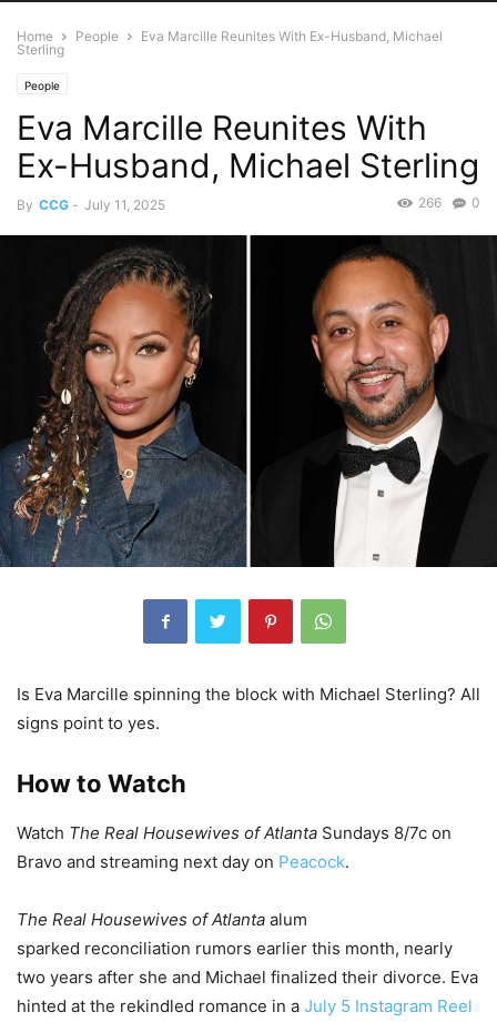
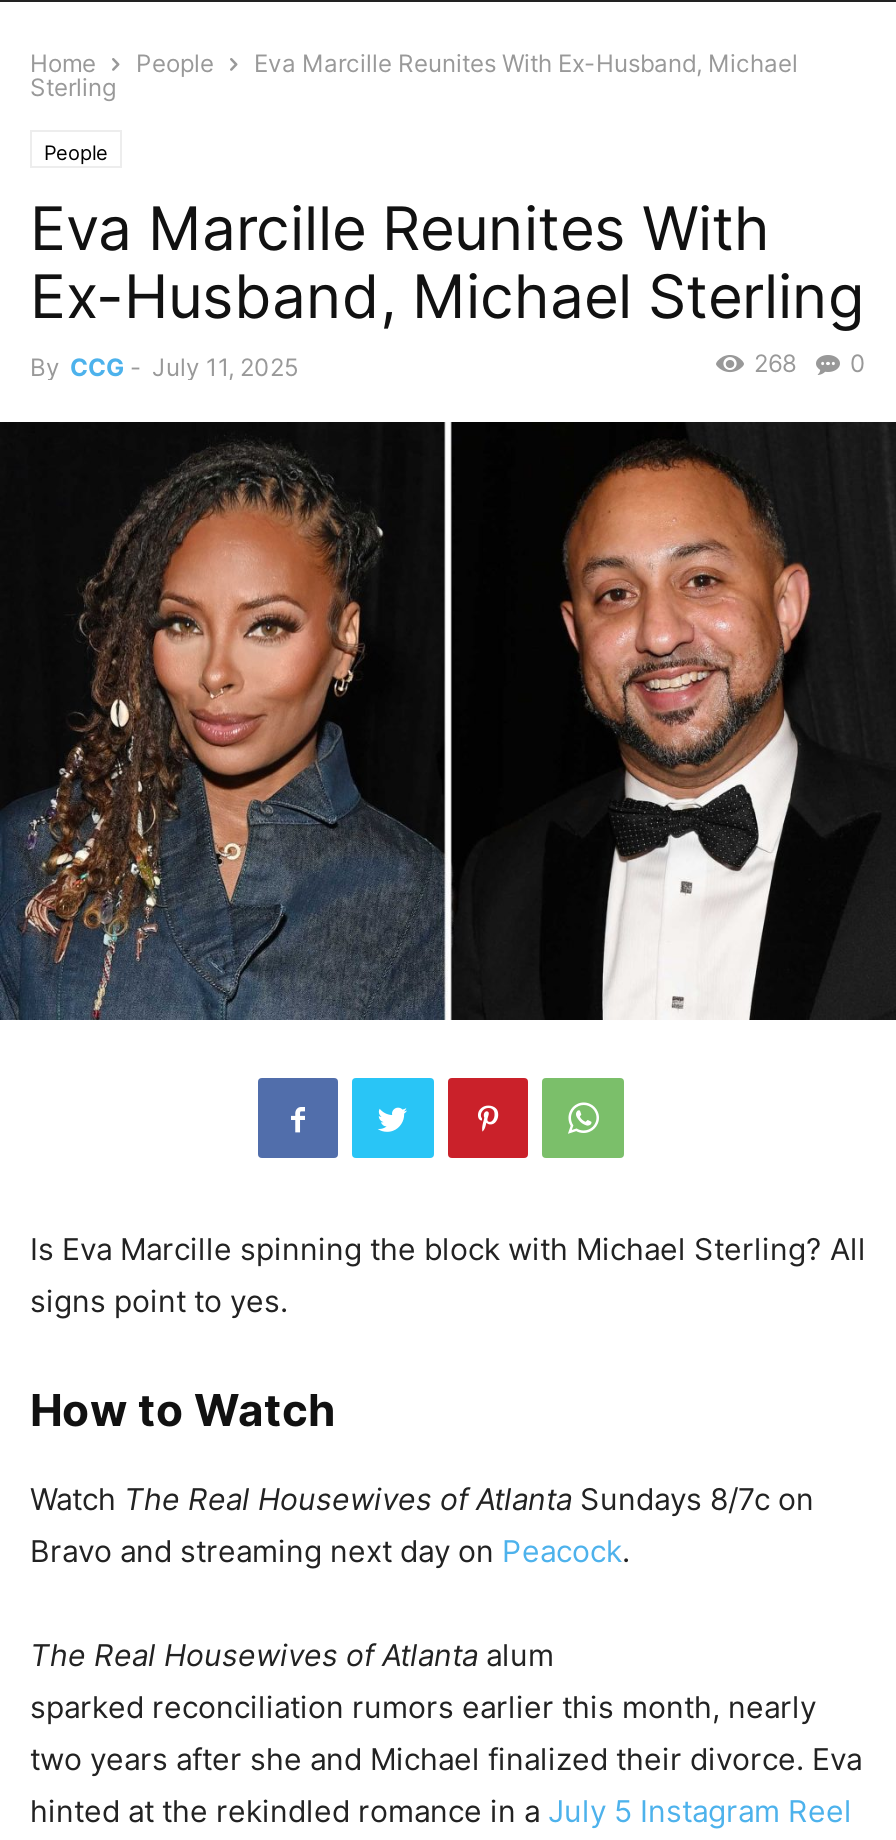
- 266 0
+ 268 0
